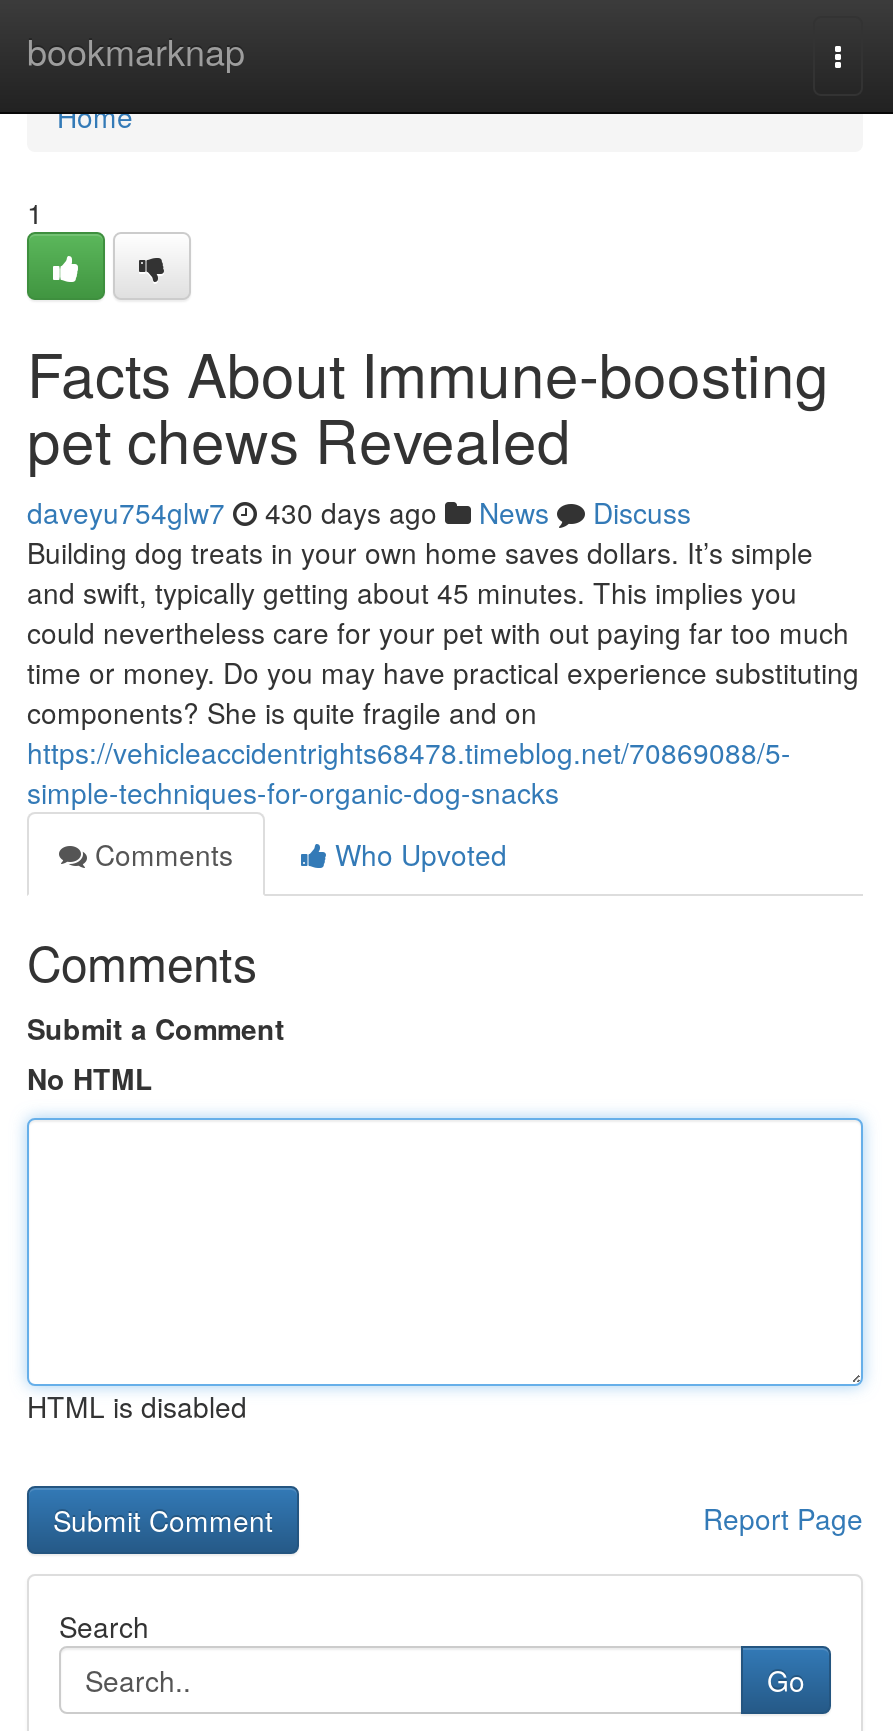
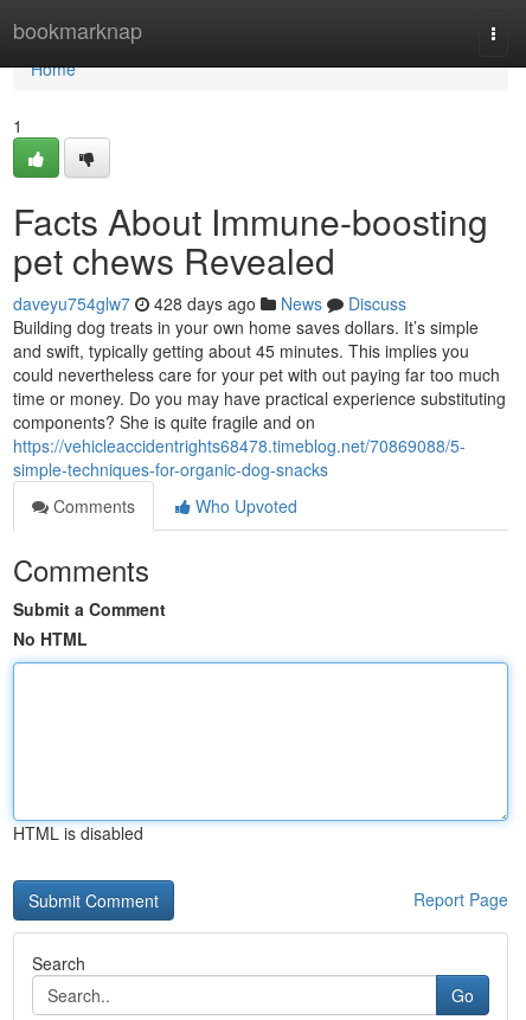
- daveyu754glw7 430 days ago News Discuss
+ daveyu754glw7 428 days ago News Discuss
